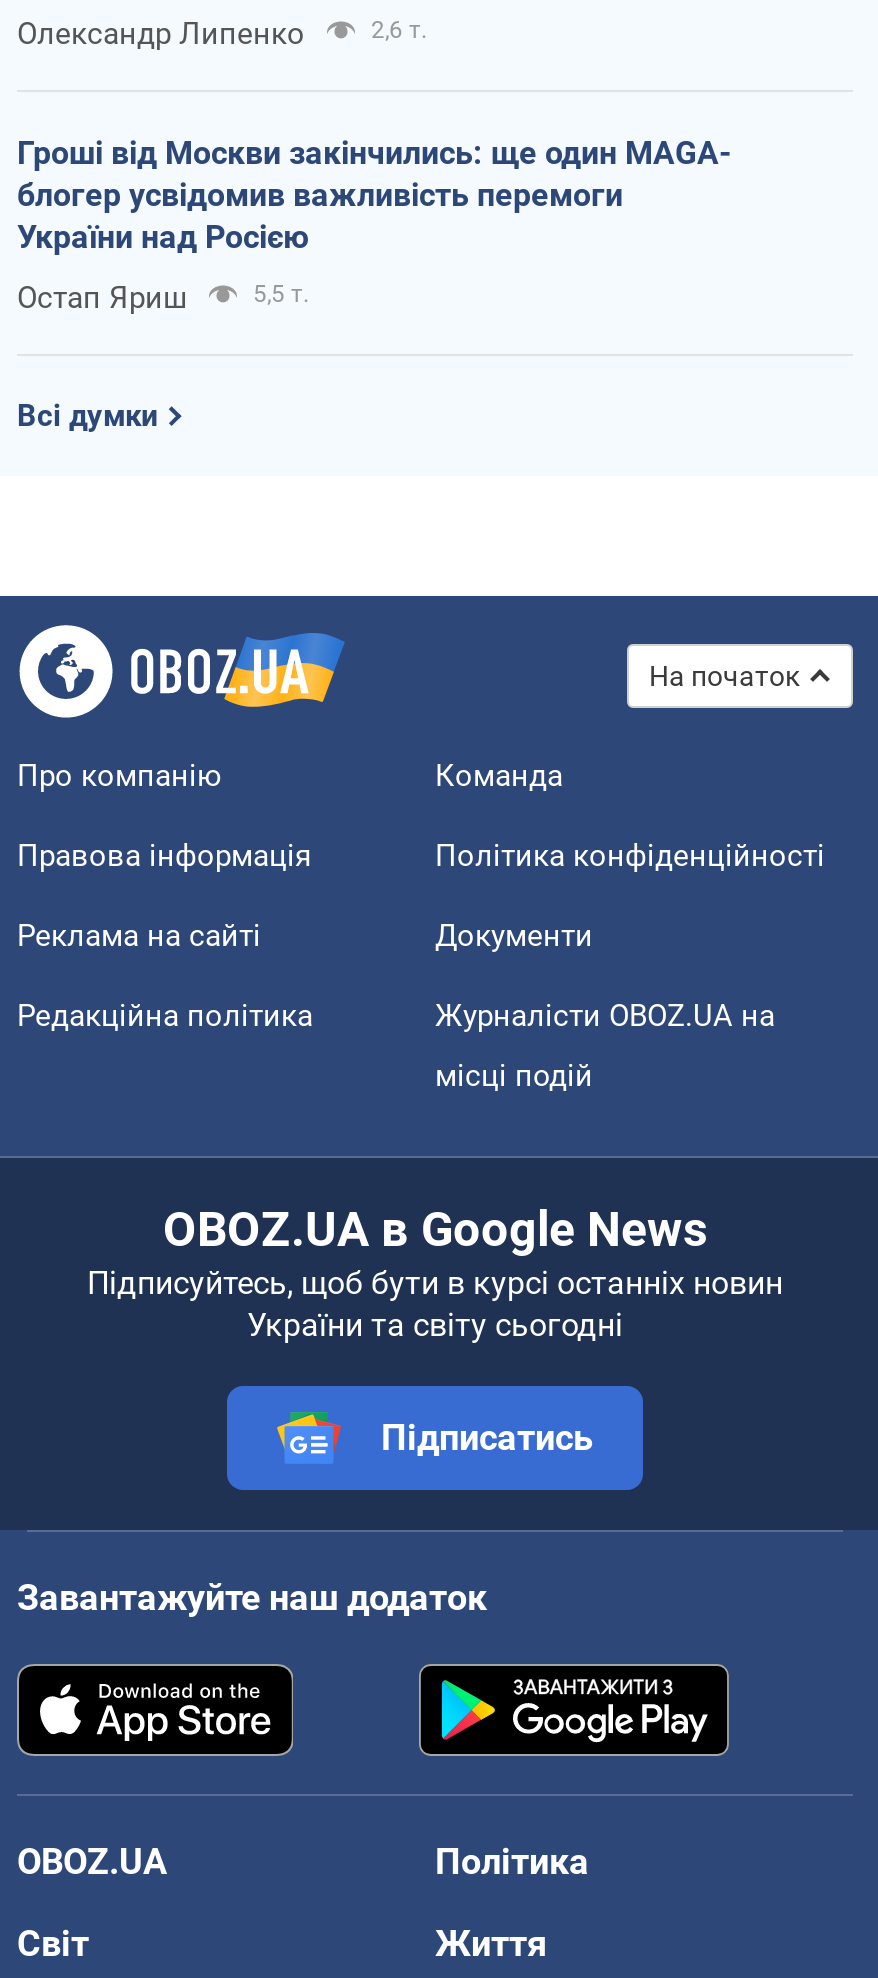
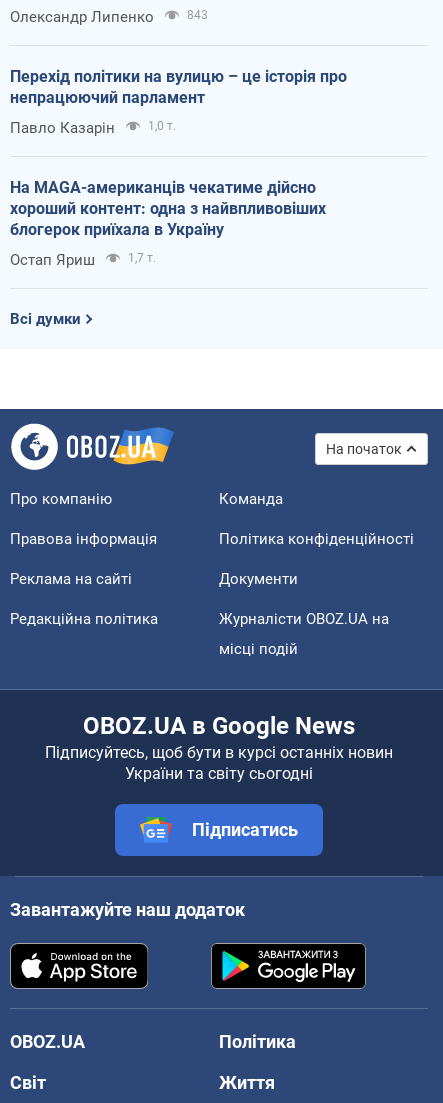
- 2,6 т.
- Гроші від Москви закінчились: ще один MAGA-
- блогер усвідомив важливість перемоги
- України над Росією
+ 843
+ Перехід політики на вулицю – це історія про
+ непрацюючий парламент
+ Павло Казарін
+ 1,0 т.
+ На MAGA-американців чекатиме дійсно
+ хороший контент: одна з найвпливовіших
+ блогерок приїхала в Україну

- 5,5 т.
+ 1,7 т.
